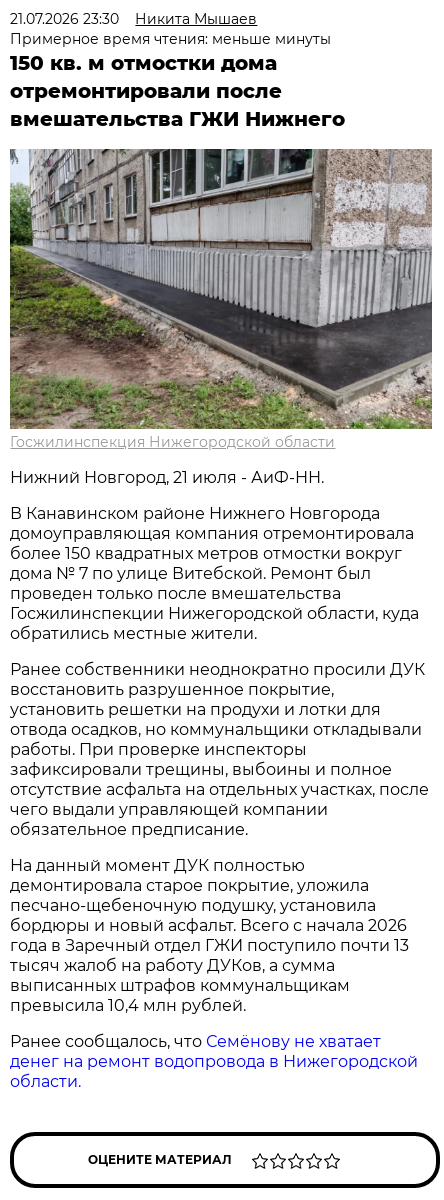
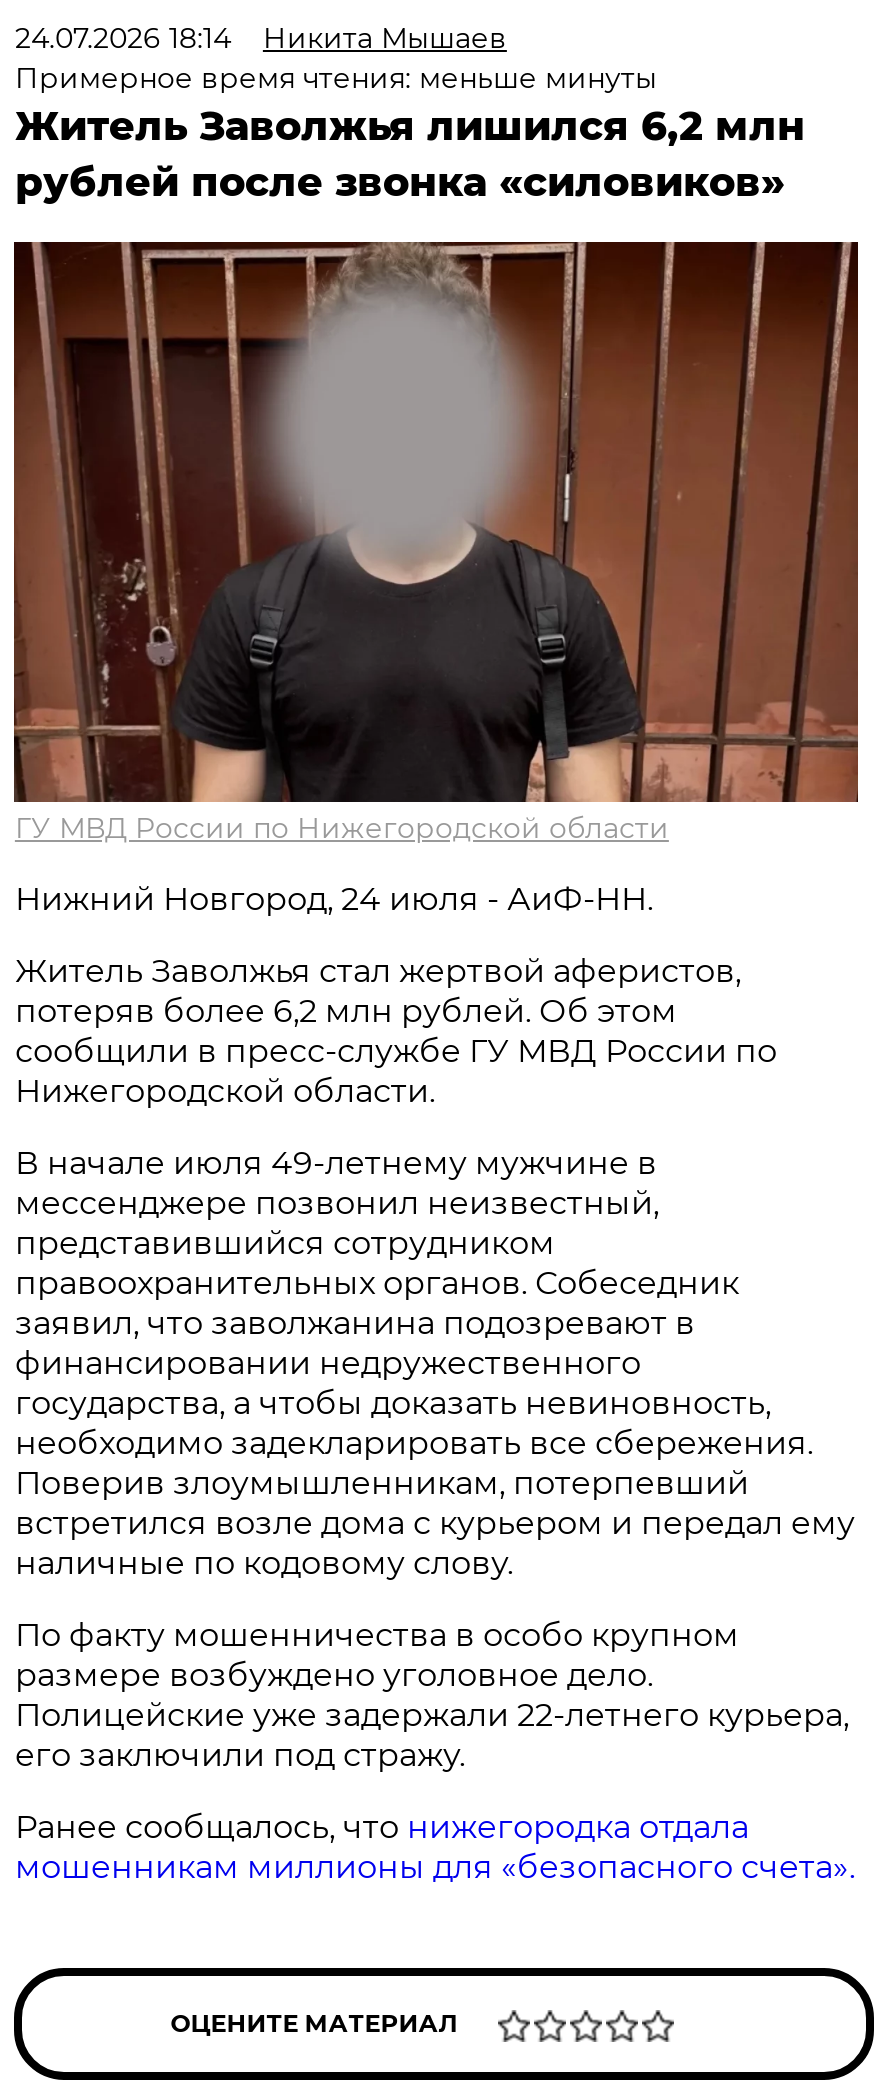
- 21.07.2026 23:30 Никита Мышаев
+ 24.07.2026 18:14 Никита Мышаев

- 150 кв. м отмостки дома
- отремонтировали после
- вмешательства ГЖИ Нижнего
+ Житель Заволжья лишился 6,2 млн
+ рублей после звонка «силовиков»

- [image]
- Госжилинспекция Нижегородской области
+ [image]
+ ГУ МВД России по Нижегородской области

- Нижний Новгород, 21 июля - АиФ-НН.
+ Нижний Новгород, 24 июля - АиФ-НН.

- В Канавинском районе Нижнего Новгорода
- домоуправляющая компания отремонтировала
- более 150 квадратных метров отмостки вокруг
- дома № 7 по улице Витебской. Ремонт был
- проведен только после вмешательства
- Госжилинспекции Нижегородской области, куда
- обратились местные жители.
+ Житель Заволжья стал жертвой аферистов,
+ потеряв более 6,2 млн рублей. Об этом
+ сообщили в пресс-службе ГУ МВД России по
+ Нижегородской области.

- Ранее собственники неоднократно просили ДУК
- восстановить разрушенное покрытие,
- установить решетки на продухи и лотки для
- отвода осадков, но коммунальщики откладывали
- работы. При проверке инспекторы
- зафиксировали трещины, выбоины и полное
- отсутствие асфальта на отдельных участках, после
- чего выдали управляющей компании
- обязательное предписание.
+ В начале июля 49-летнему мужчине в
+ мессенджере позвонил неизвестный,
+ представившийся сотрудником
+ правоохранительных органов. Собеседник
+ заявил, что заволжанина подозревают в
+ финансировании недружественного
+ государства, а чтобы доказать невиновность,
+ необходимо задекларировать все сбережения.
+ Поверив злоумышленникам, потерпевший
+ встретился возле дома с курьером и передал ему
+ наличные по кодовому слову.

- На данный момент ДУК полностью
- демонтировала старое покрытие, уложила
- песчано-щебеночную подушку, установила
- бордюры и новый асфальт. Всего с начала 2026
- года в Заречный отдел ГЖИ поступило почти 13
- тысяч жалоб на работу ДУКов, а сумма
- выписанных штрафов коммунальщикам
- превысила 10,4 млн рублей.
+ По факту мошенничества в особо крупном
+ размере возбуждено уголовное дело.
+ Полицейские уже задержали 22-летнего курьера,
+ его заключили под стражу.

- Ранее сообщалось, что Семёнову не хватает
- денег на ремонт водопровода в Нижегородской
- области.
+ Ранее сообщалось, что нижегородка отдала
+ мошенникам миллионы для «безопасного счета».
